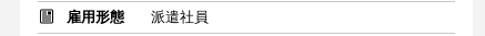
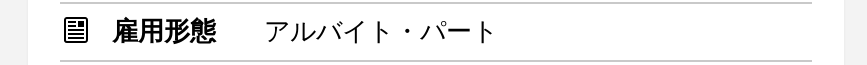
- 派遣社員
+ アルバイト・パート
